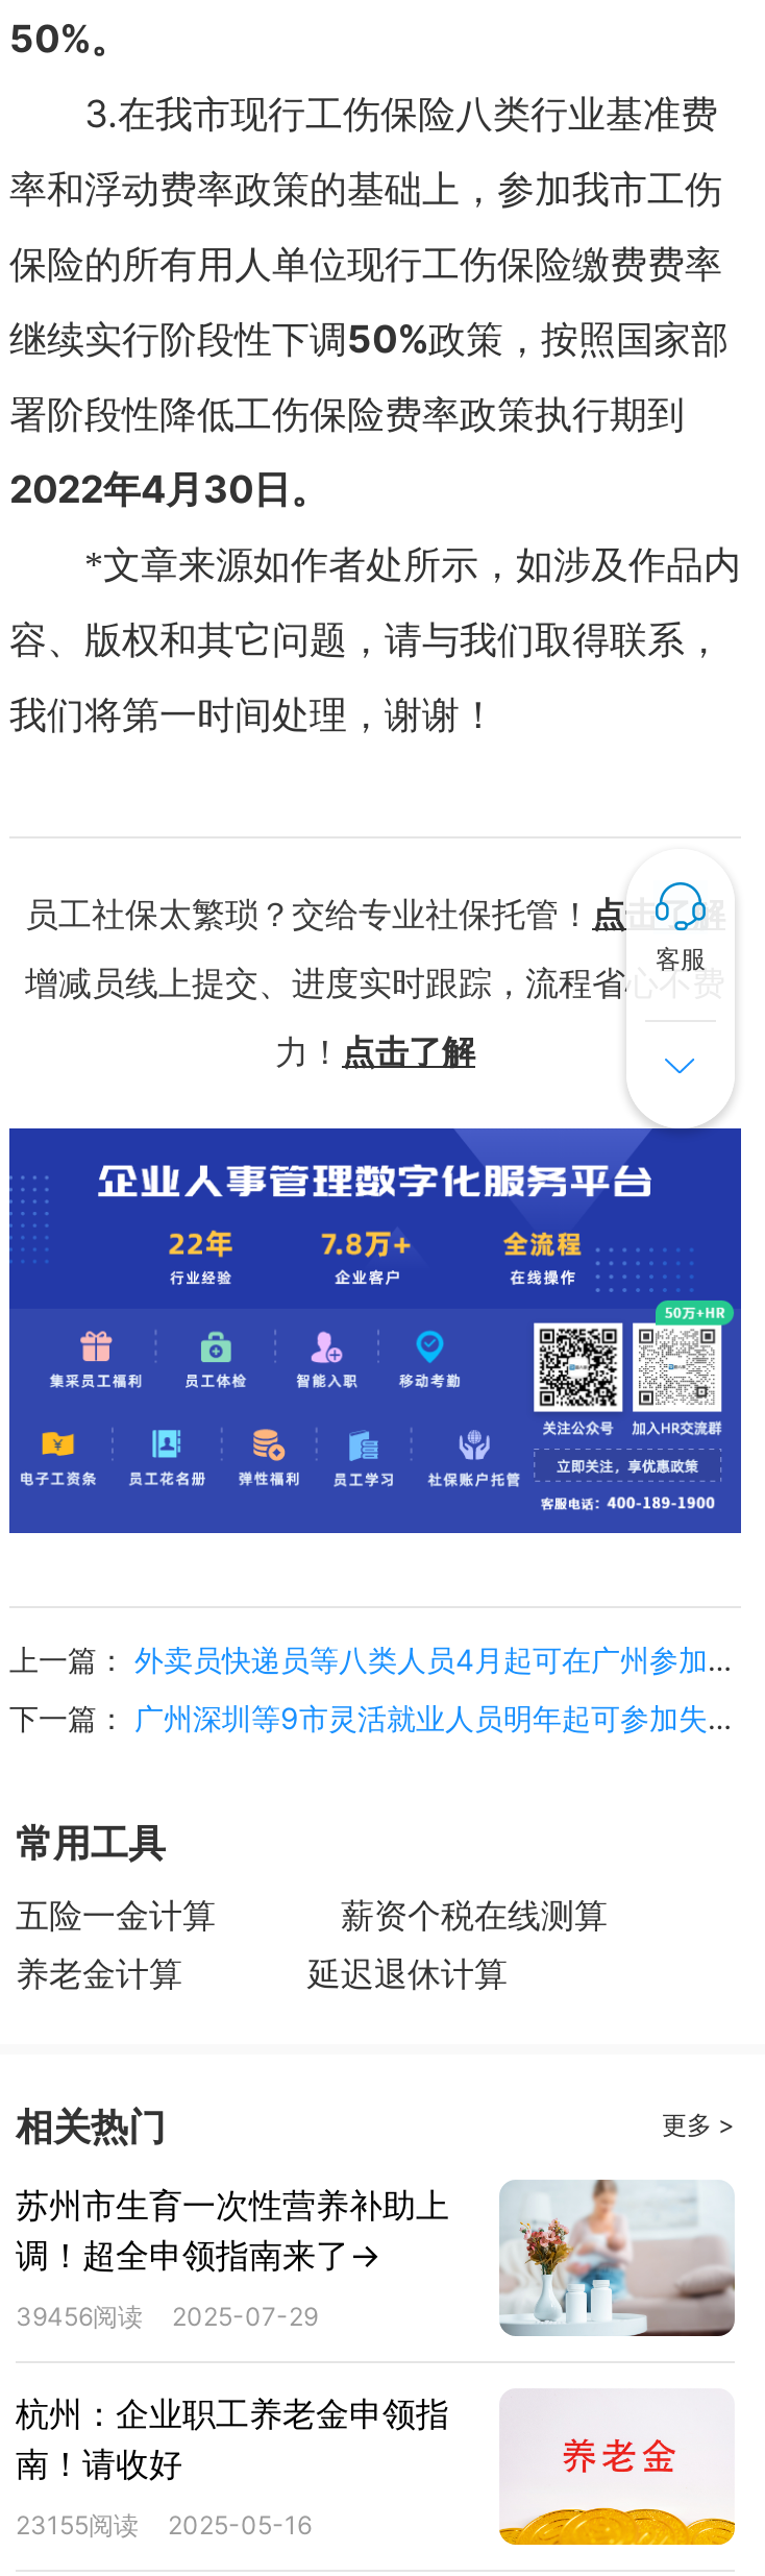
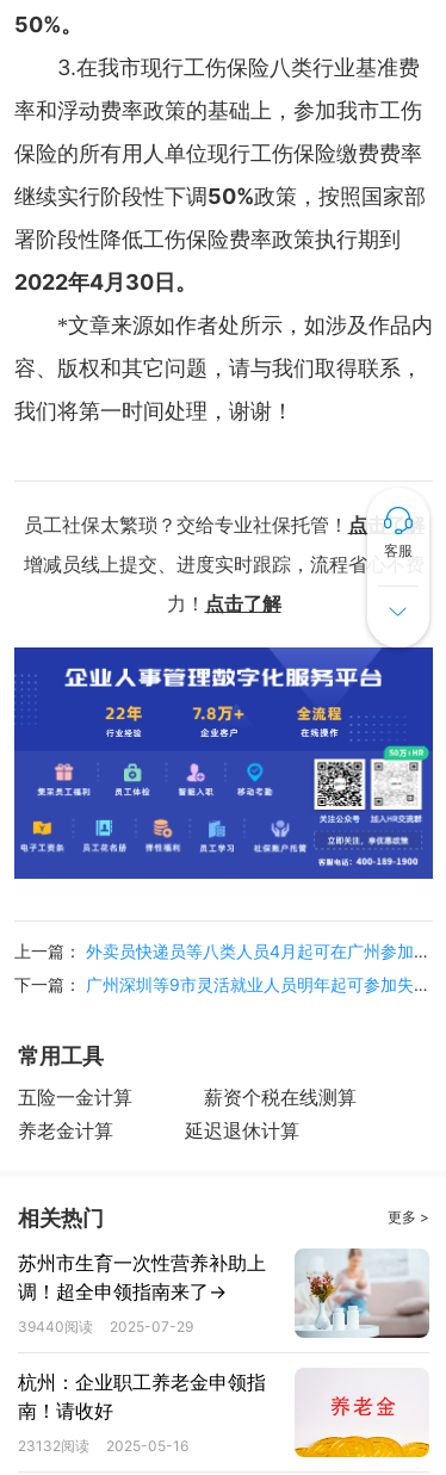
- 39456阅读 2025-07-29
+ 39440阅读 2025-07-29

- 23155阅读 2025-05-16
+ 23132阅读 2025-05-16
